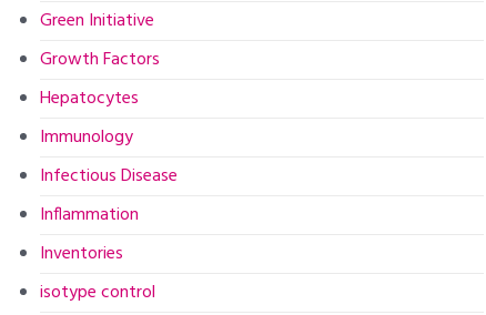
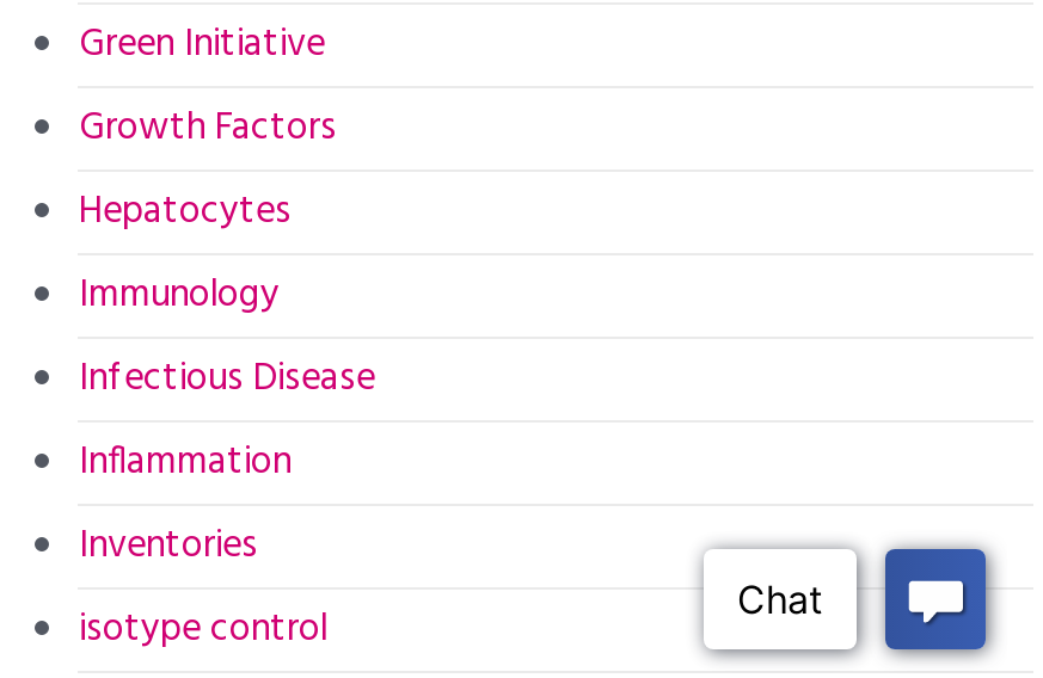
+ [image]
